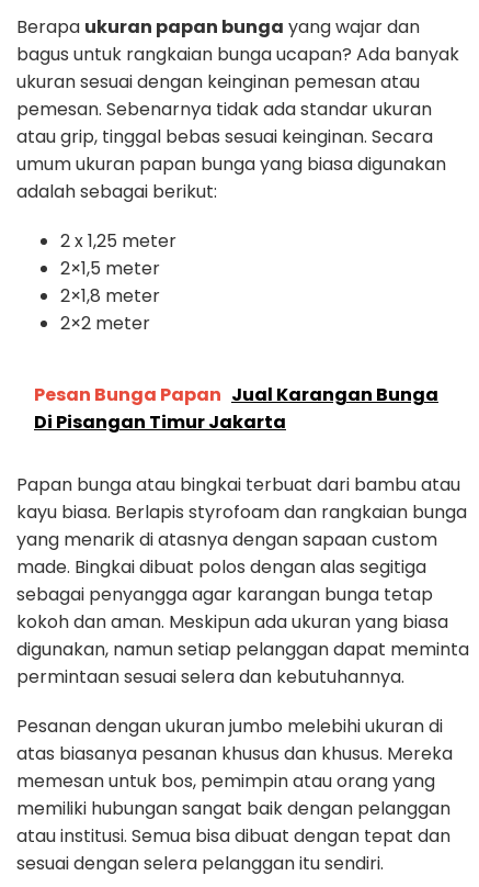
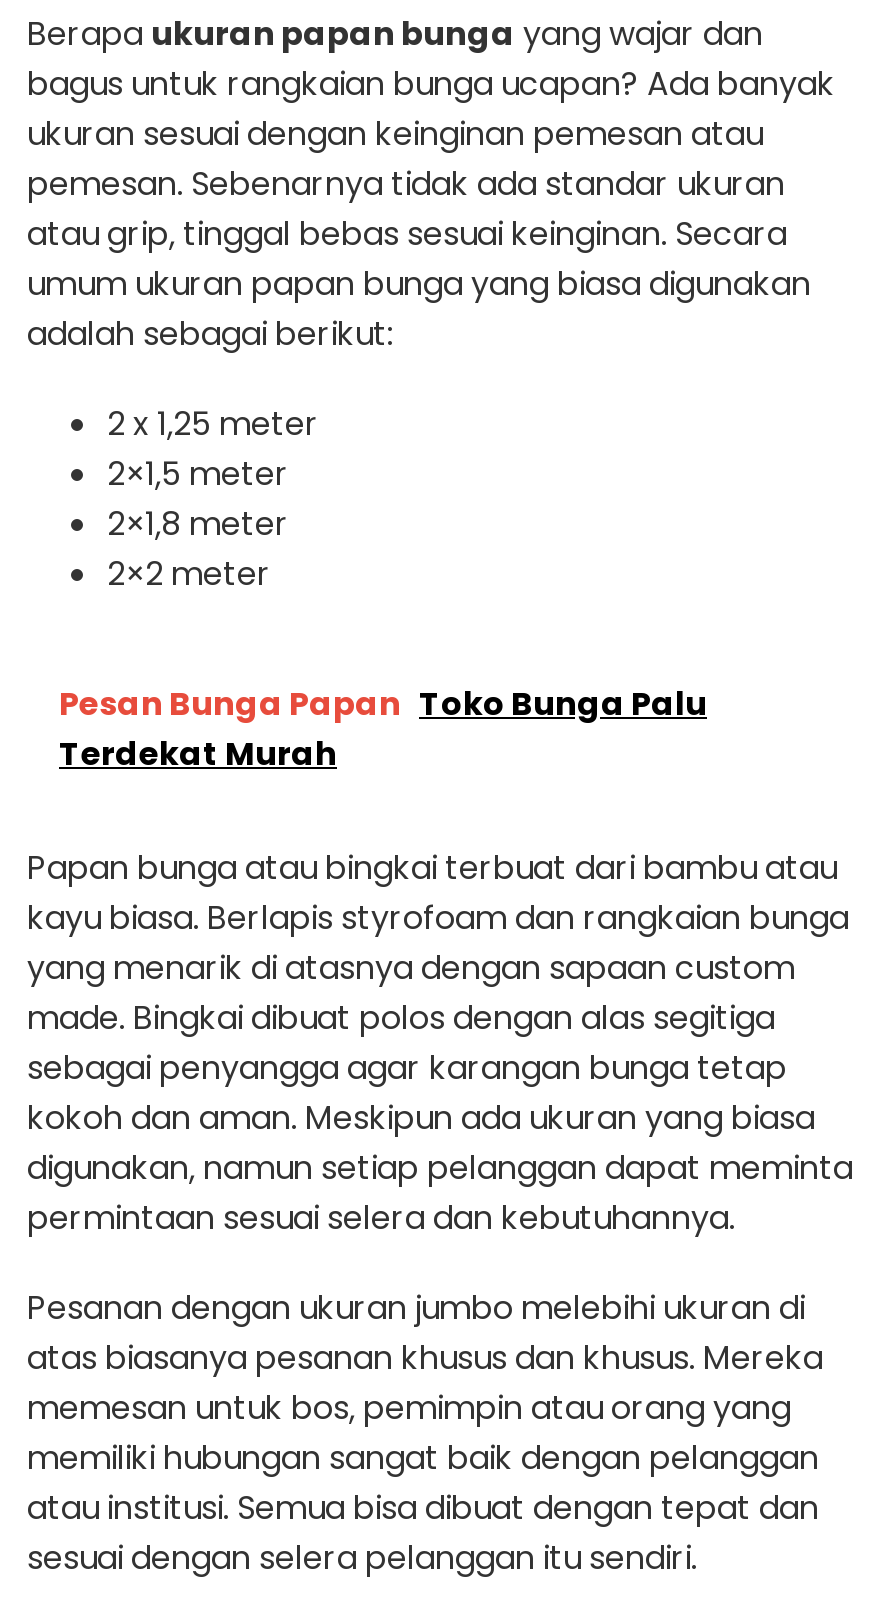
- Pesan Bunga Papan Jual Karangan Bunga
- Di Pisangan Timur Jakarta
+ Pesan Bunga Papan Toko Bunga Palu
+ Terdekat Murah
